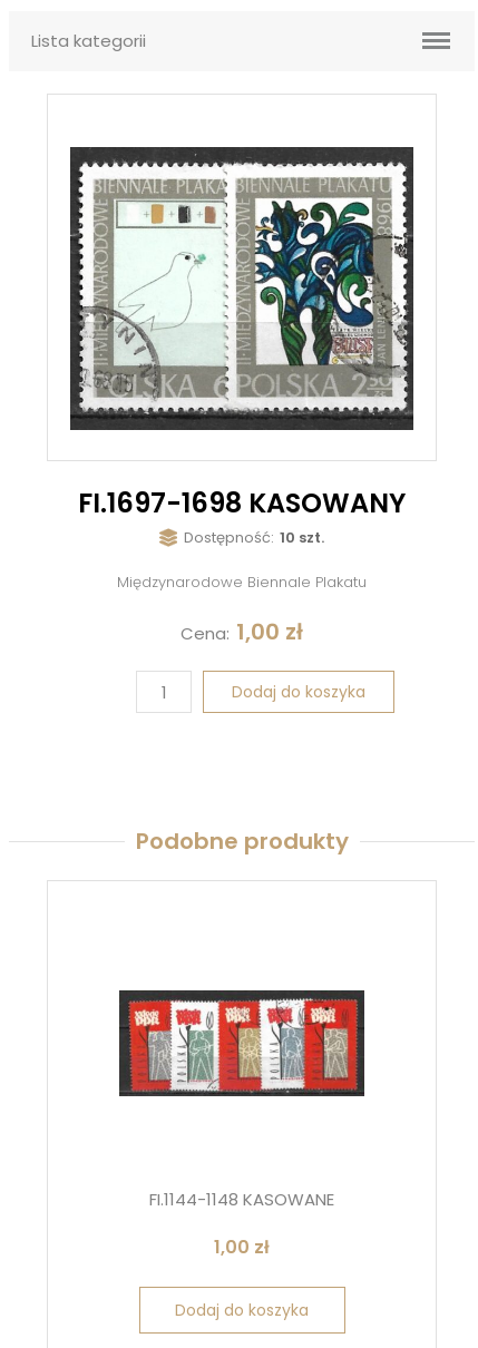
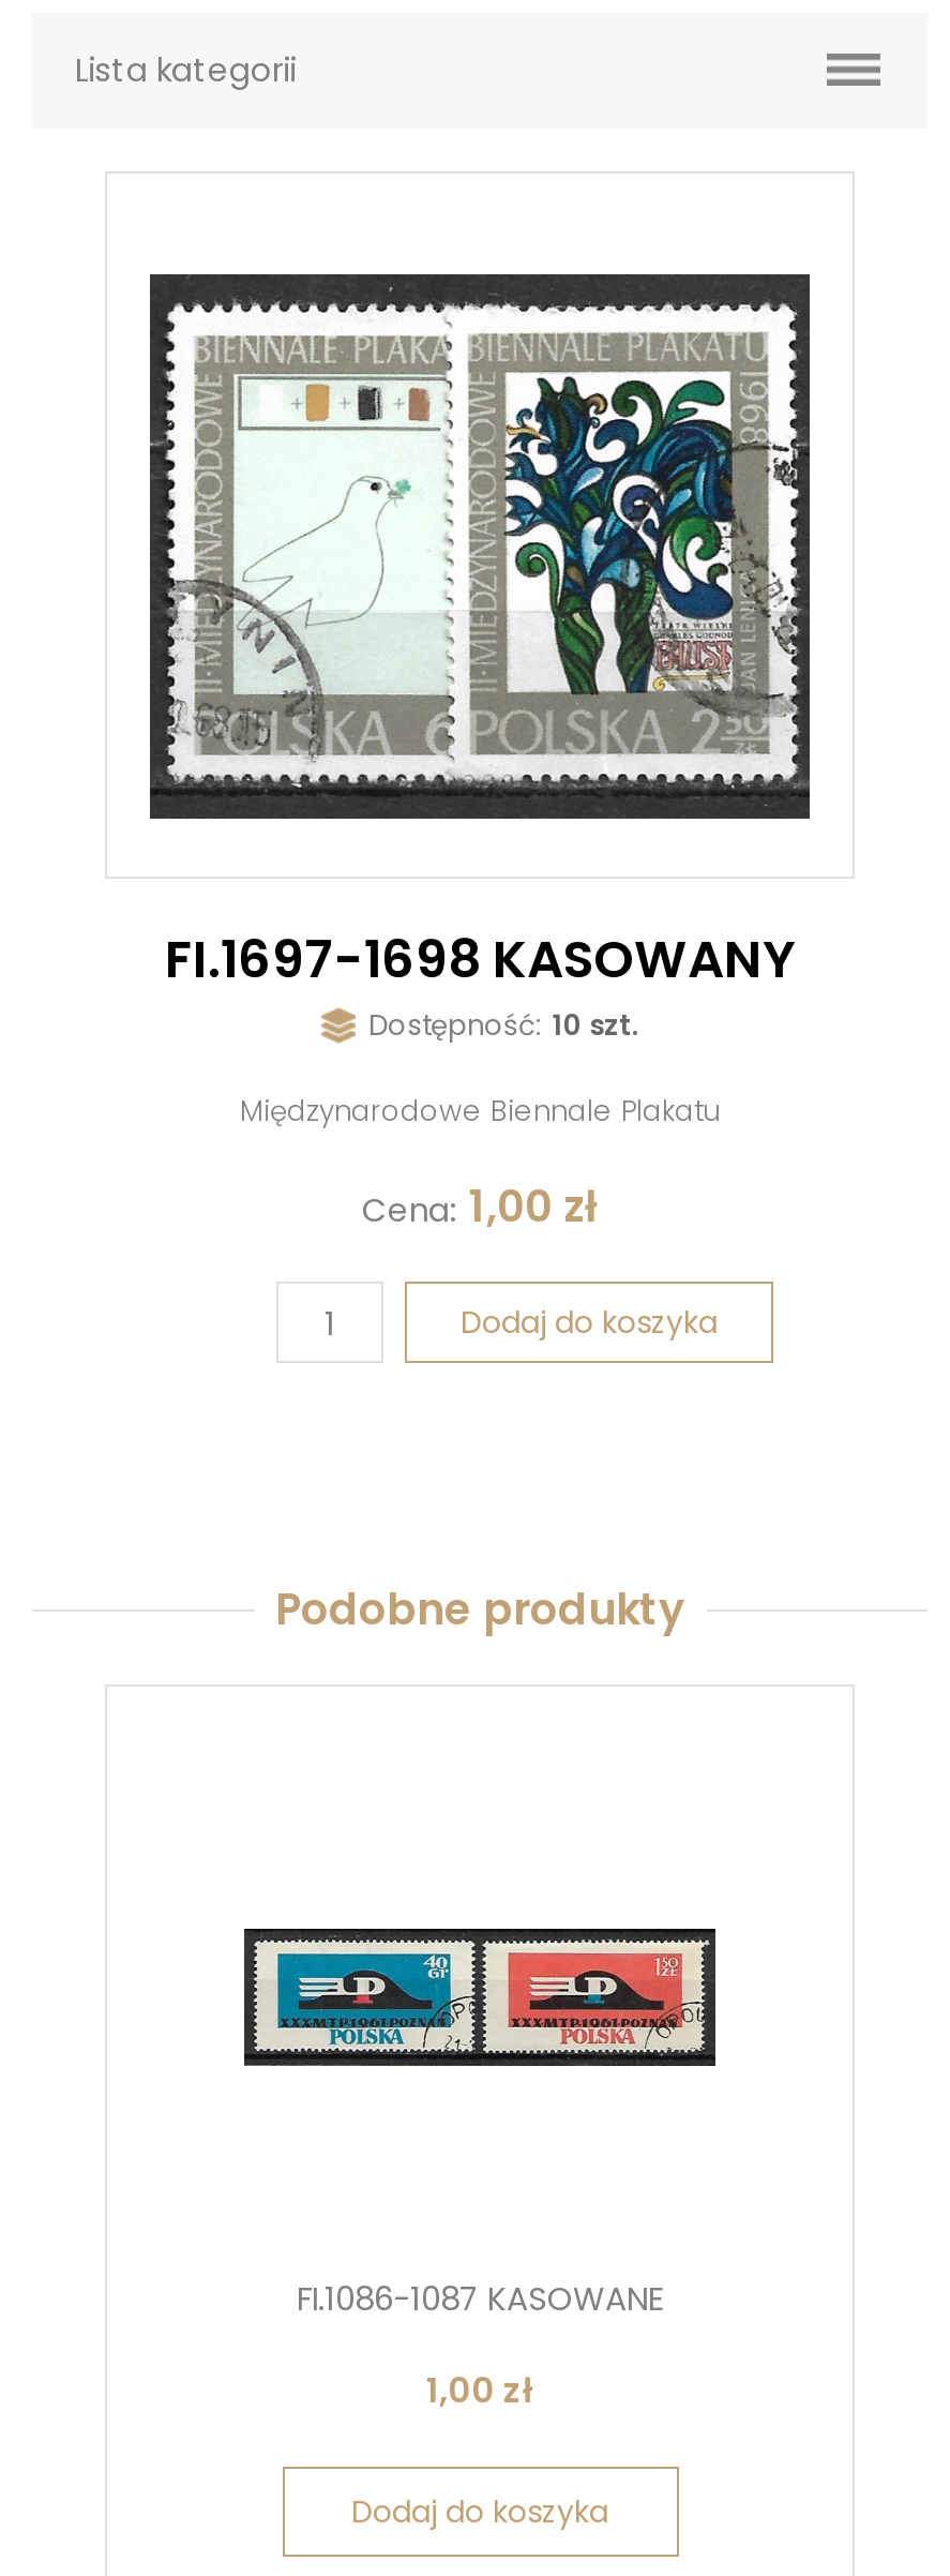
- [image]
+ [image]

- FI.1144-1148 KASOWANE
+ FI.1086-1087 KASOWANE
